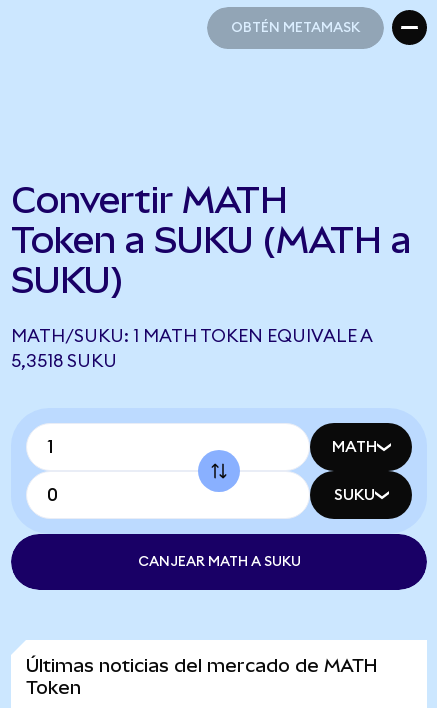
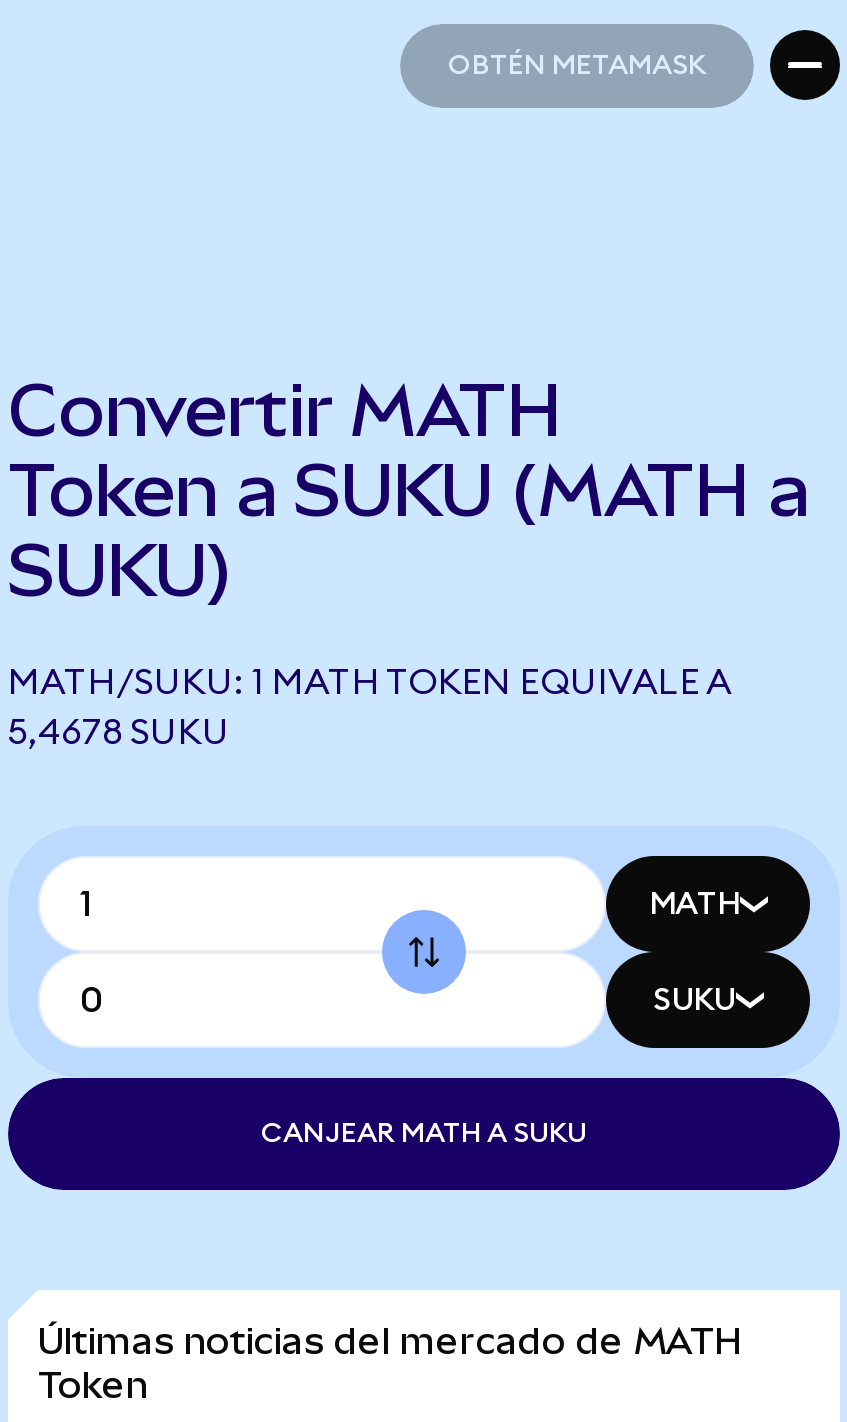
- 5,3518 SUKU
+ 5,4678 SUKU
